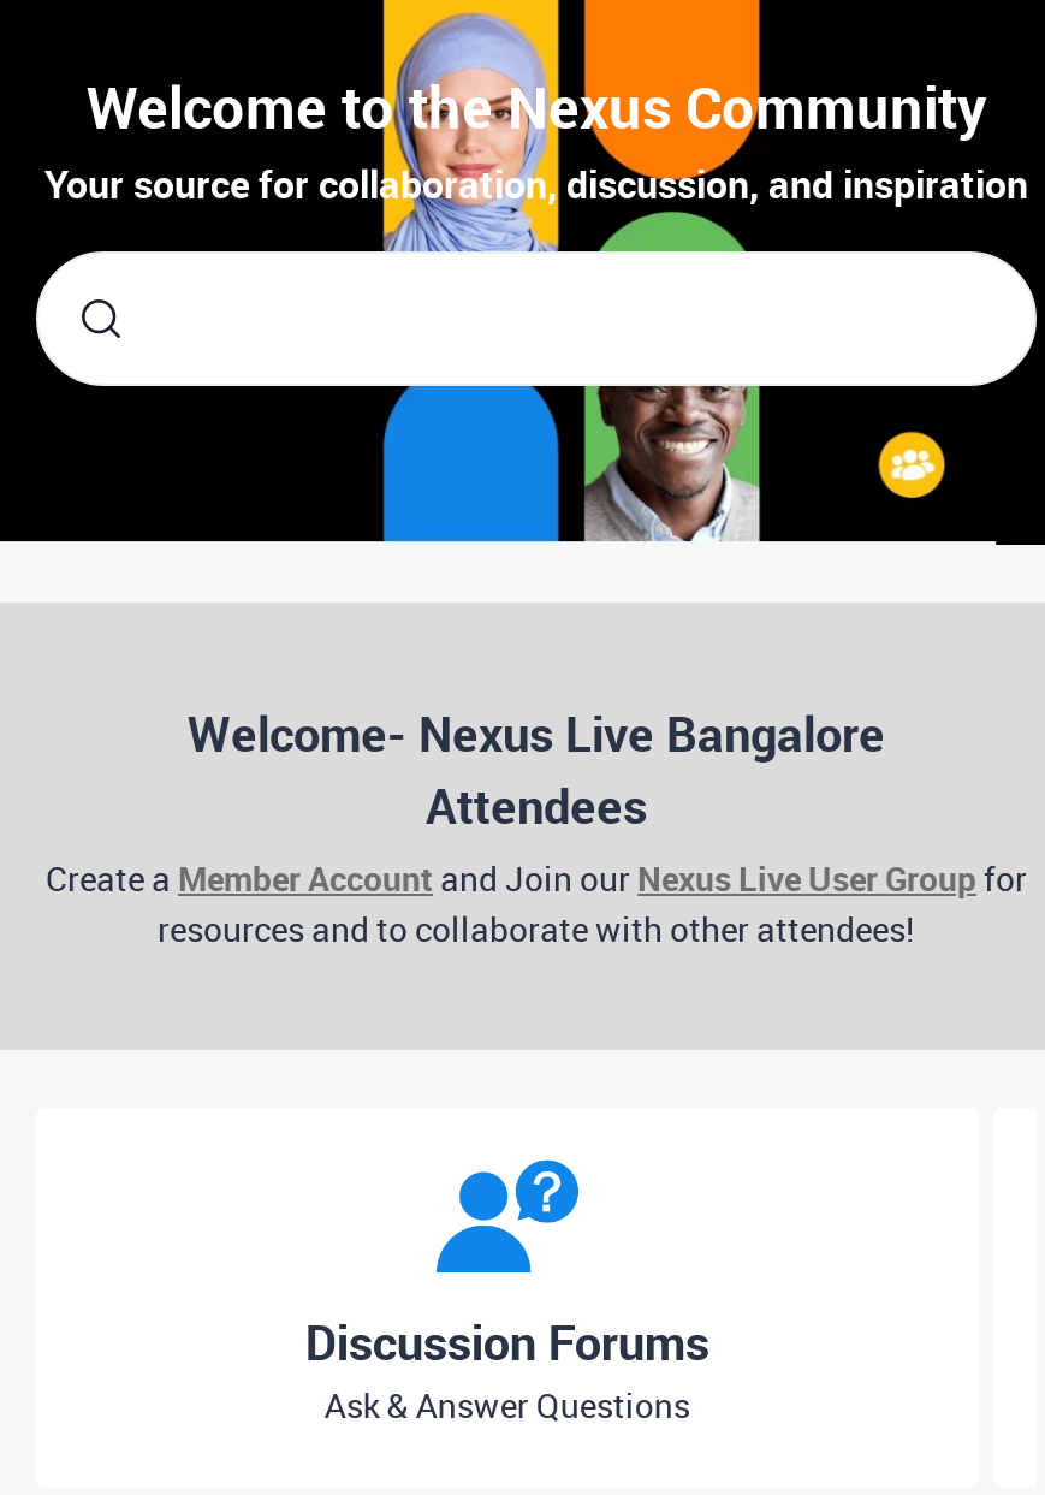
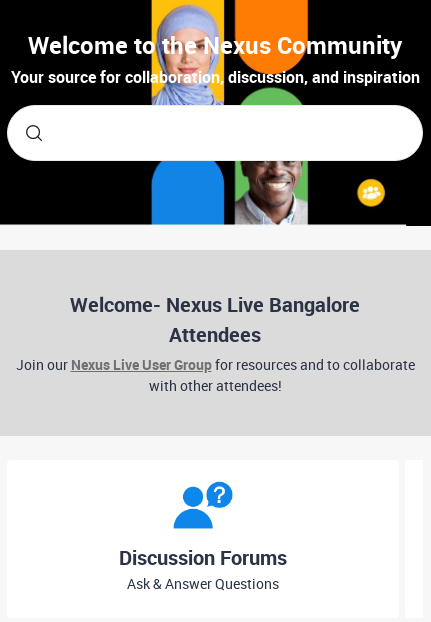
- Create a Member Account and Join our Nexus Live User Group for
- resources and to collaborate with other attendees!
+ Join our Nexus Live User Group for resources and to collaborate
+ with other attendees!
